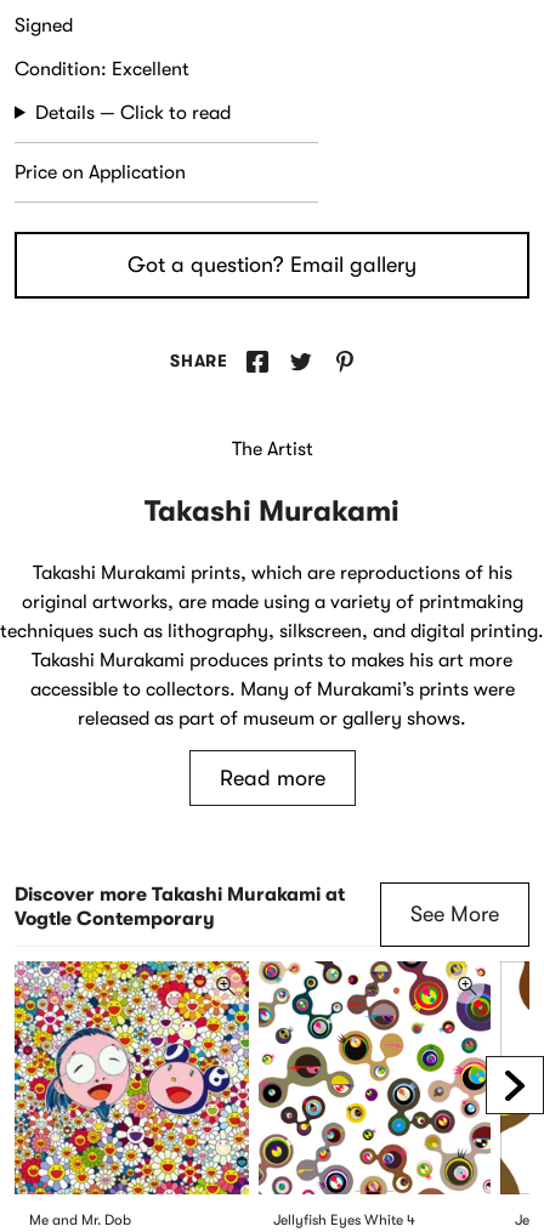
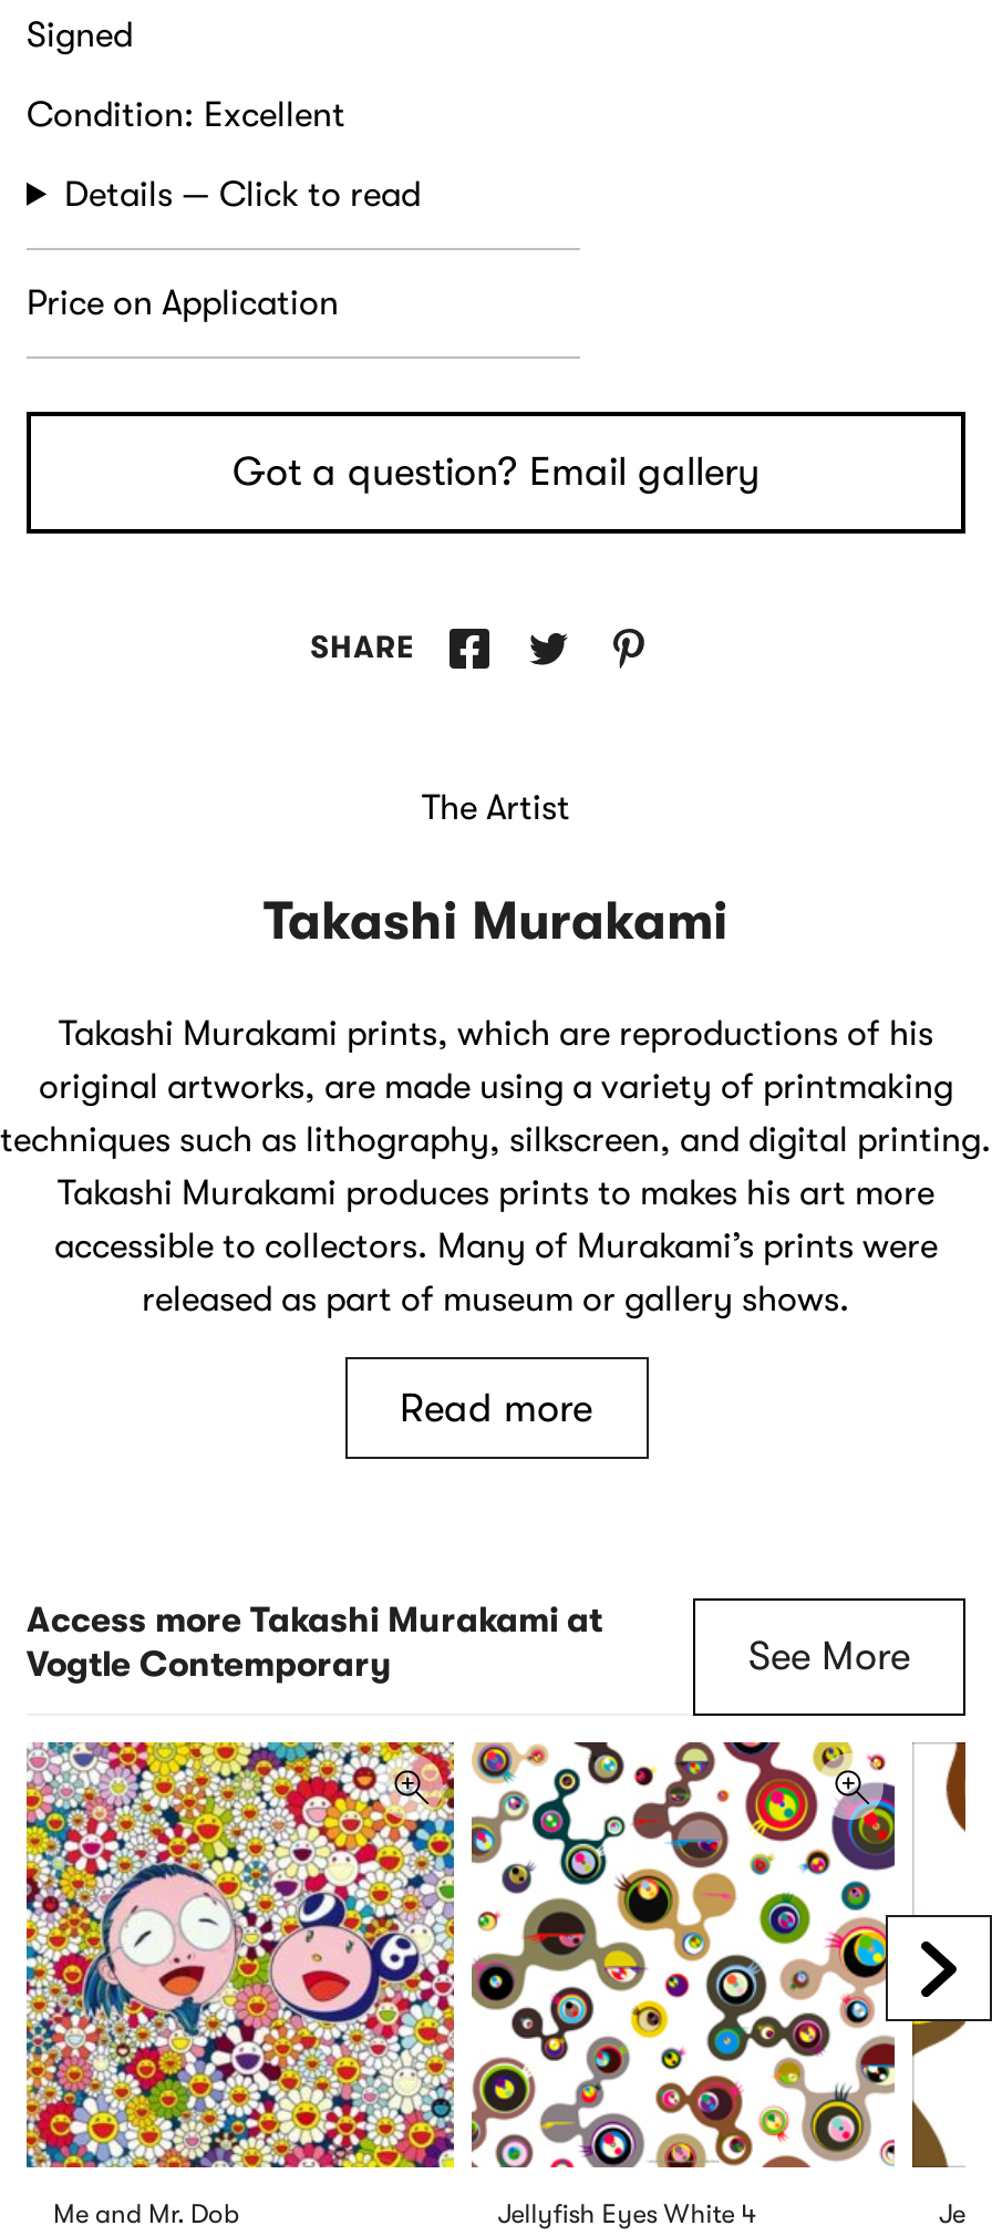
- Discover more Takashi Murakami at
+ Access more Takashi Murakami at
